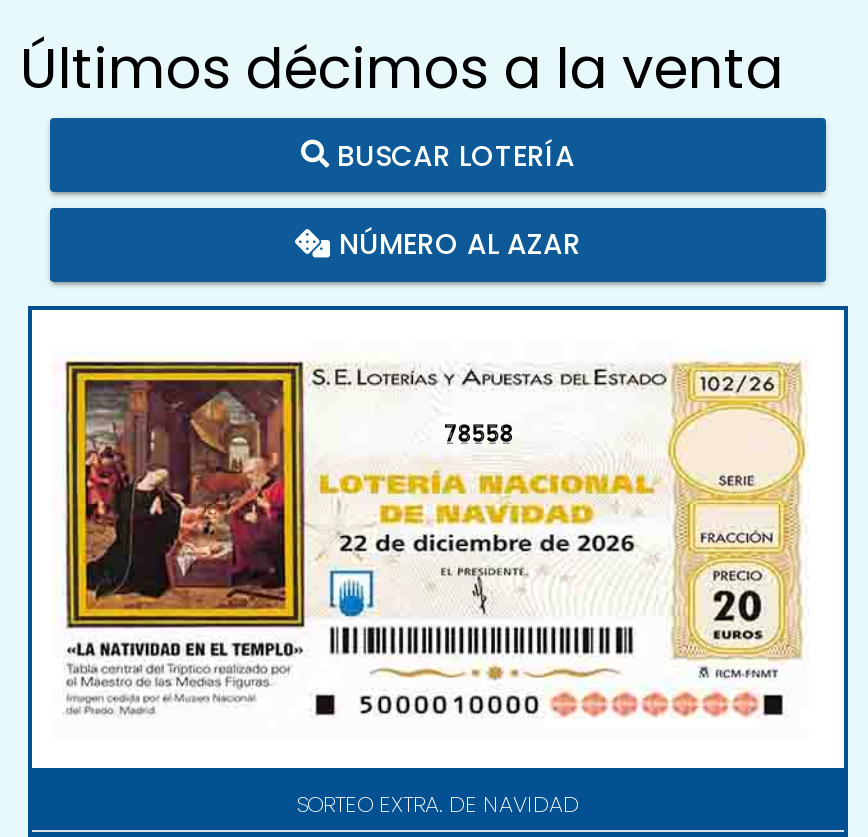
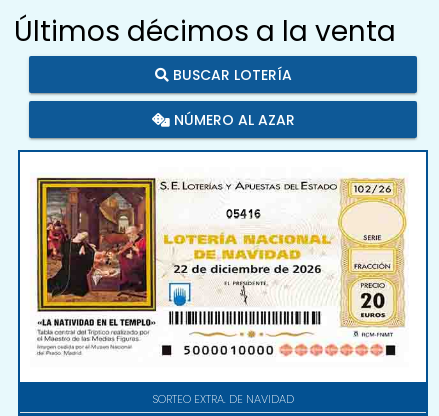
- 78558
+ 05416
